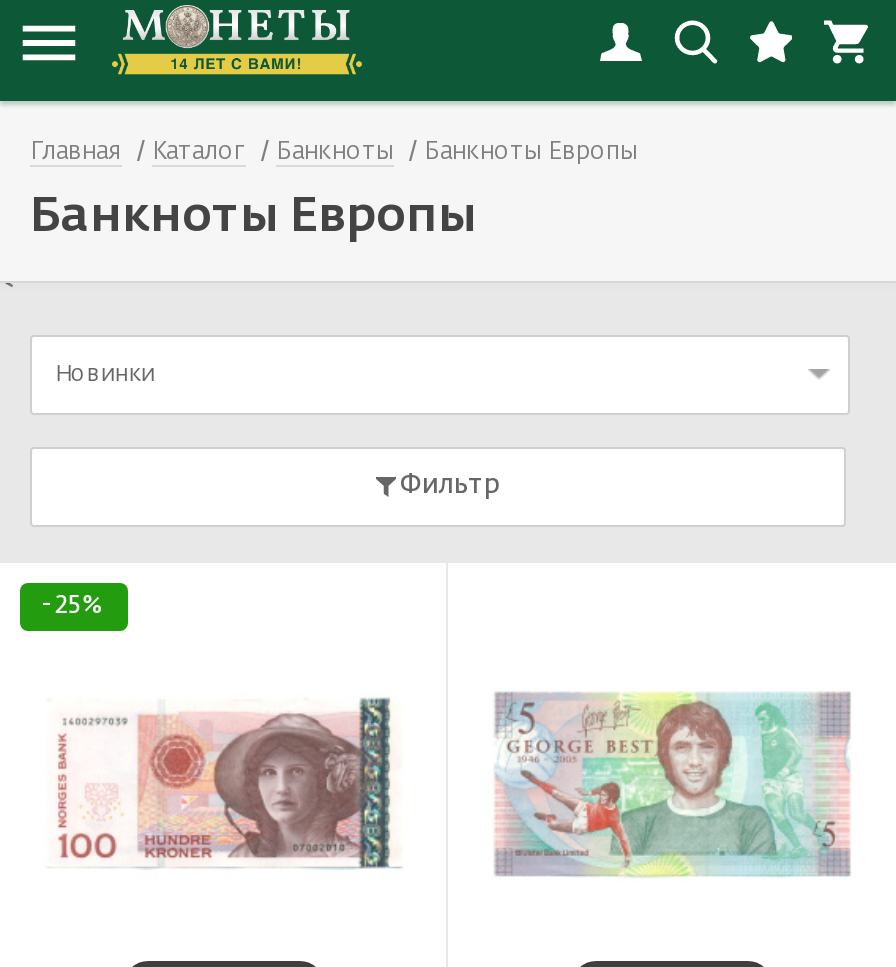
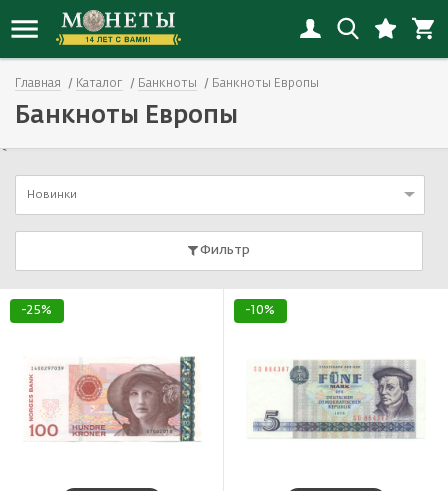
+ -10%

- [image]
+ [image]
